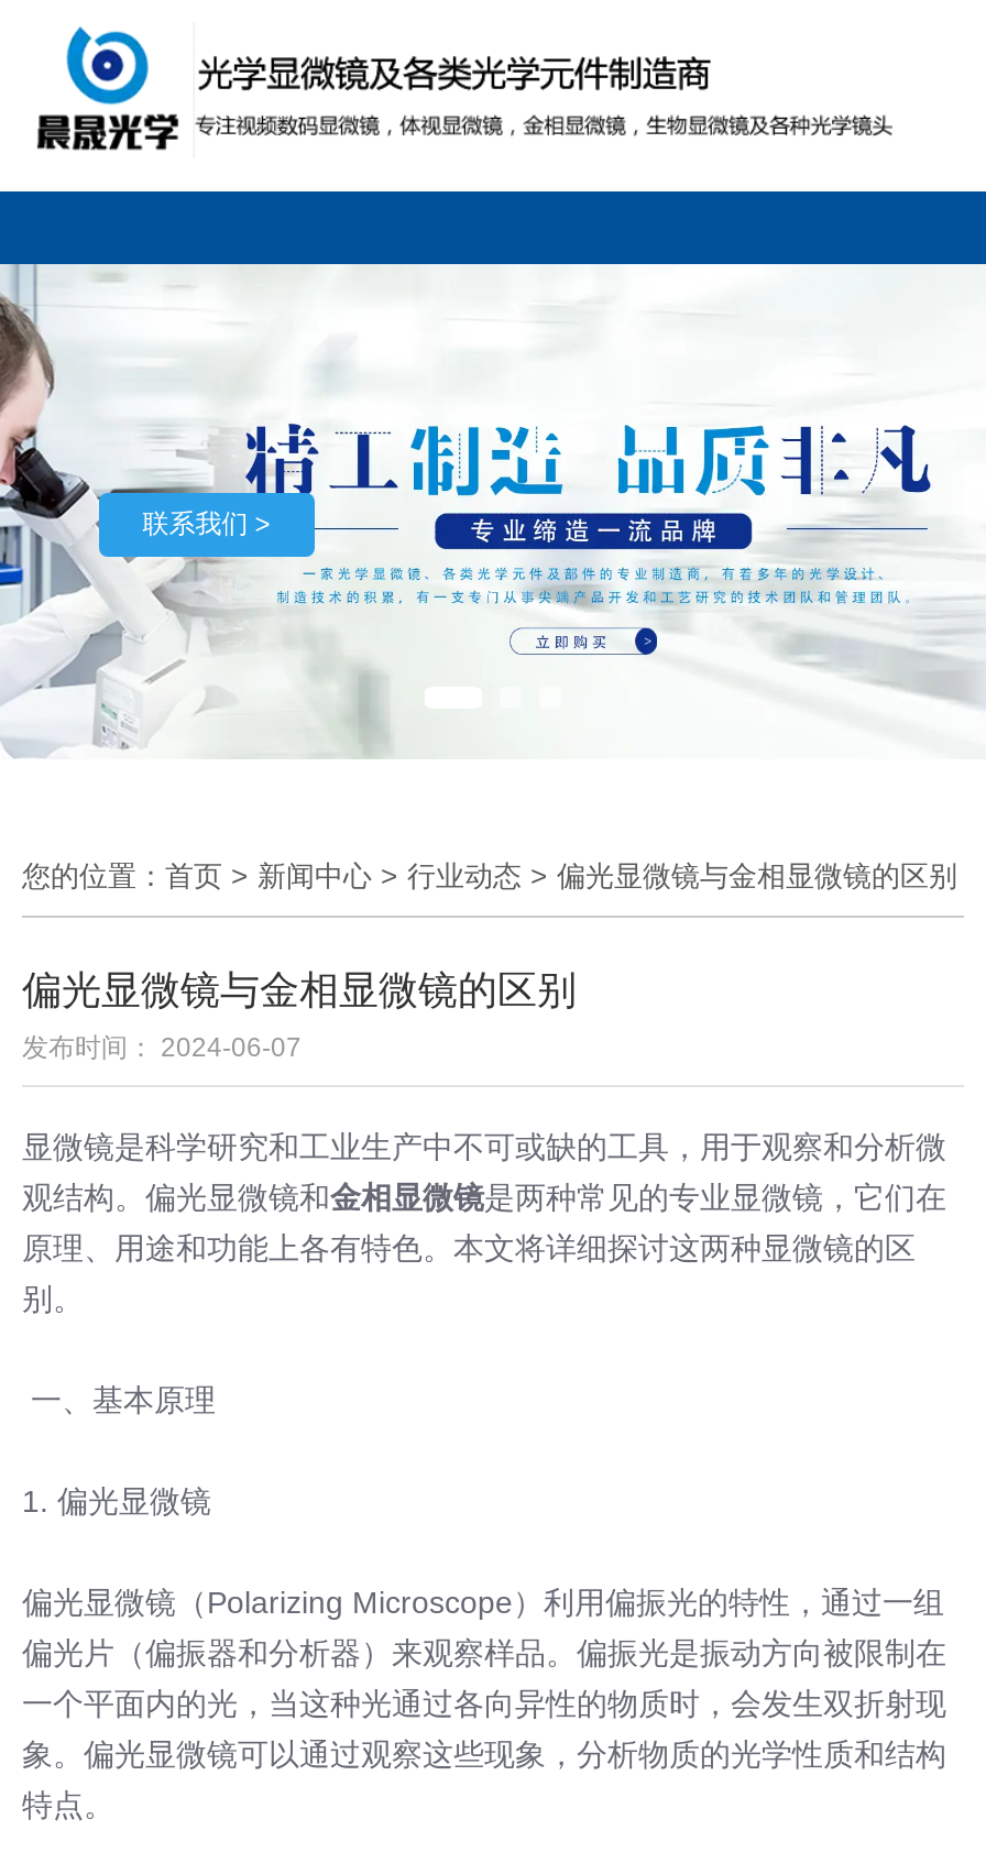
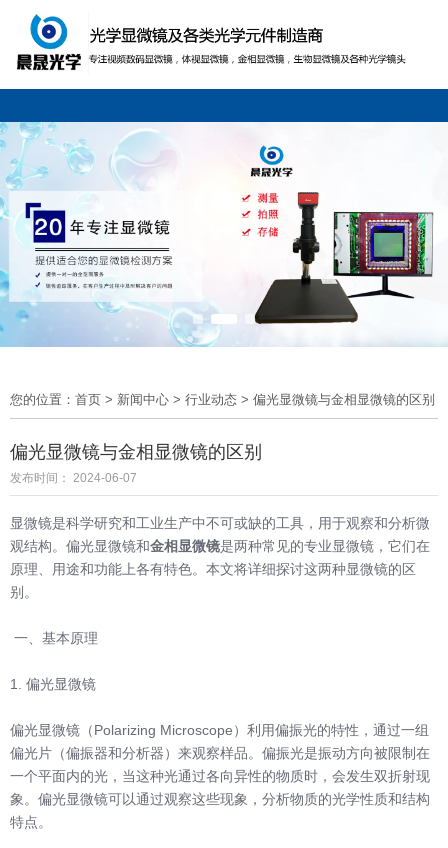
- [image]
+ [image]

- 联系我们 >
